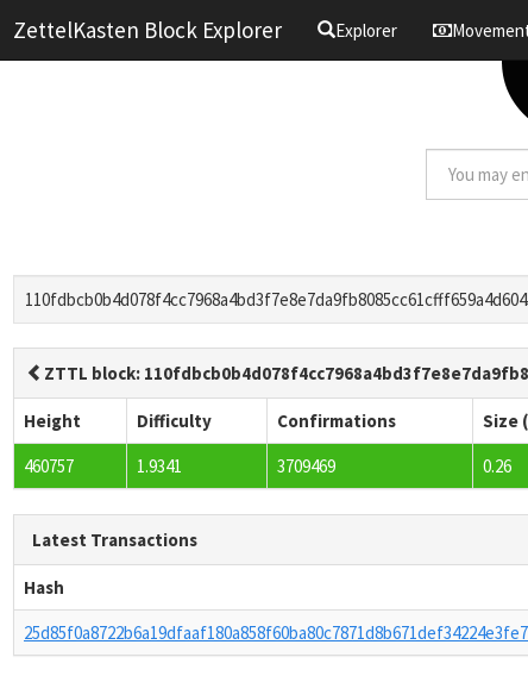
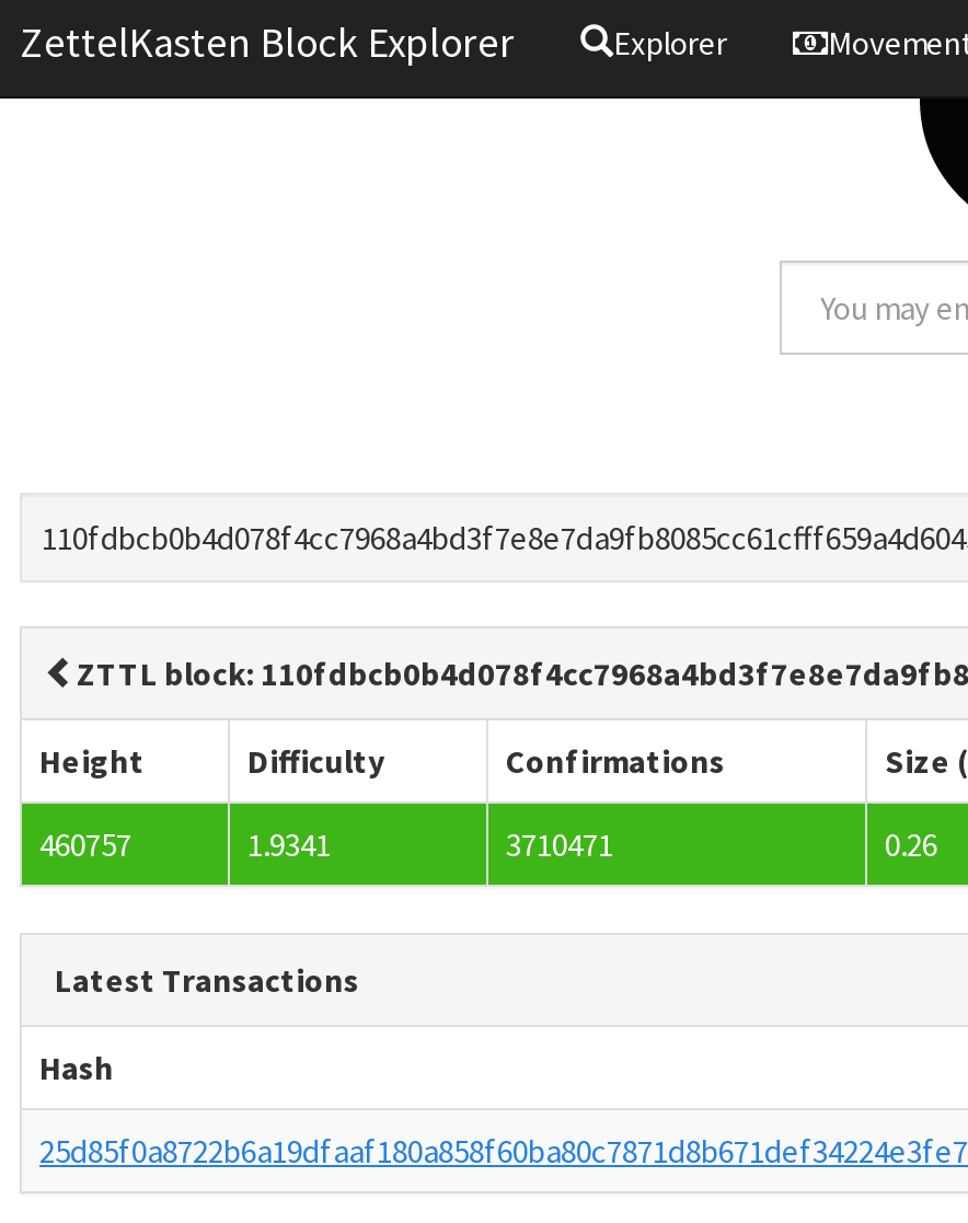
- 3709469
+ 3710471
